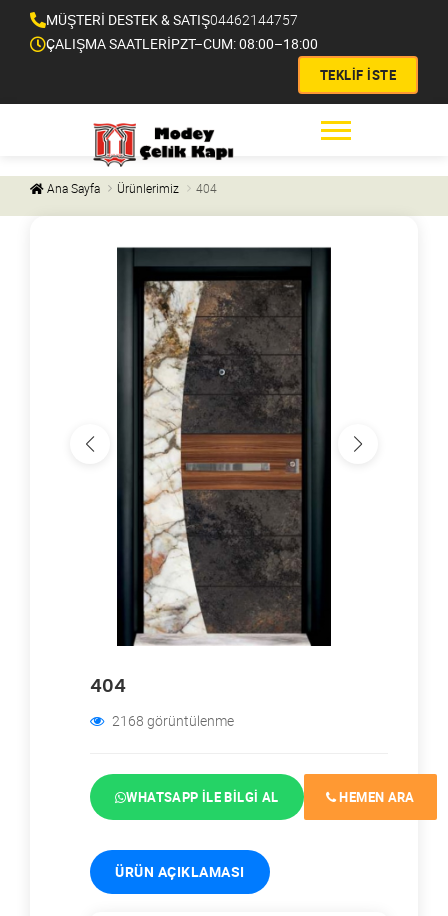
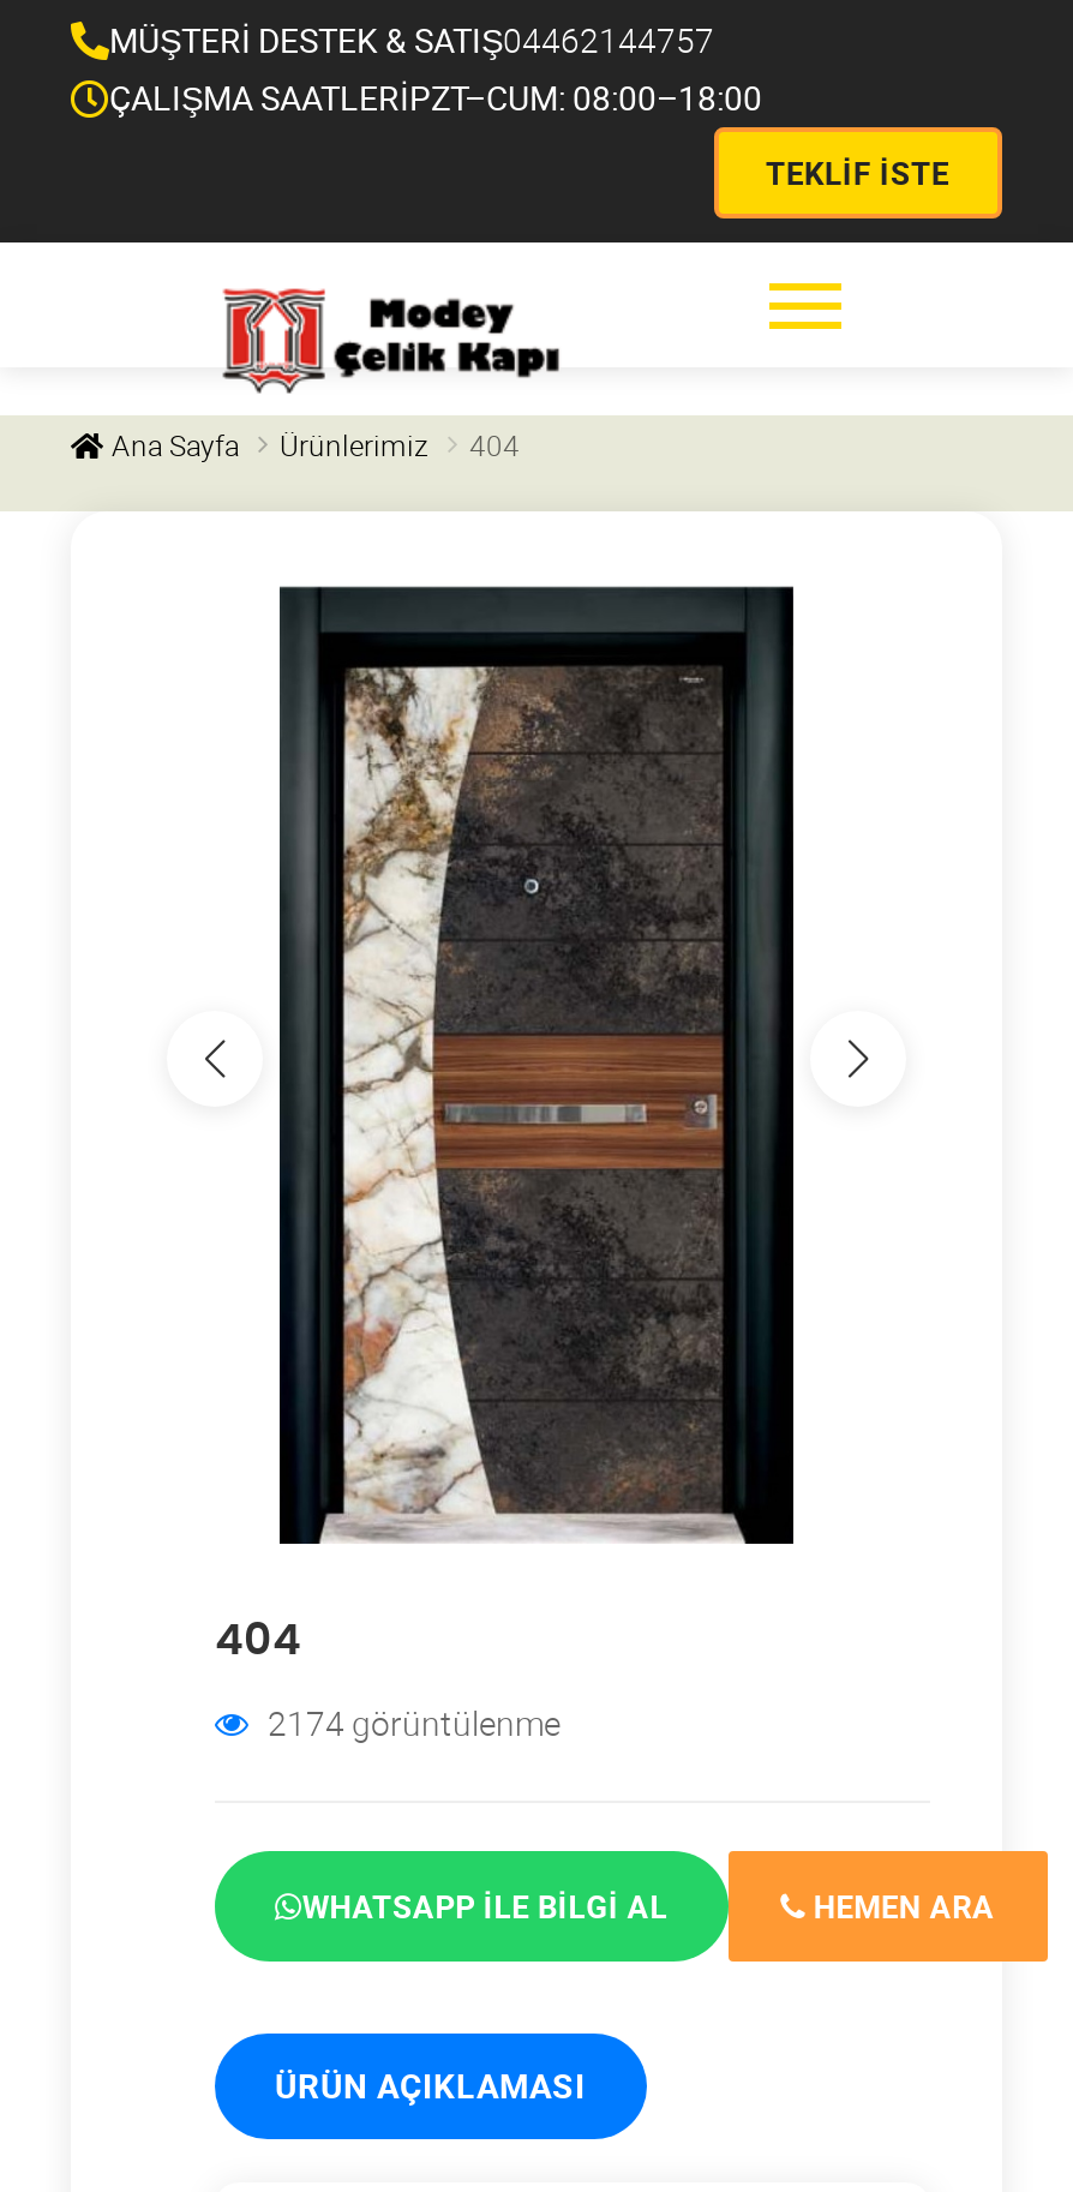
- 2168 görüntülenme
+ 2174 görüntülenme
